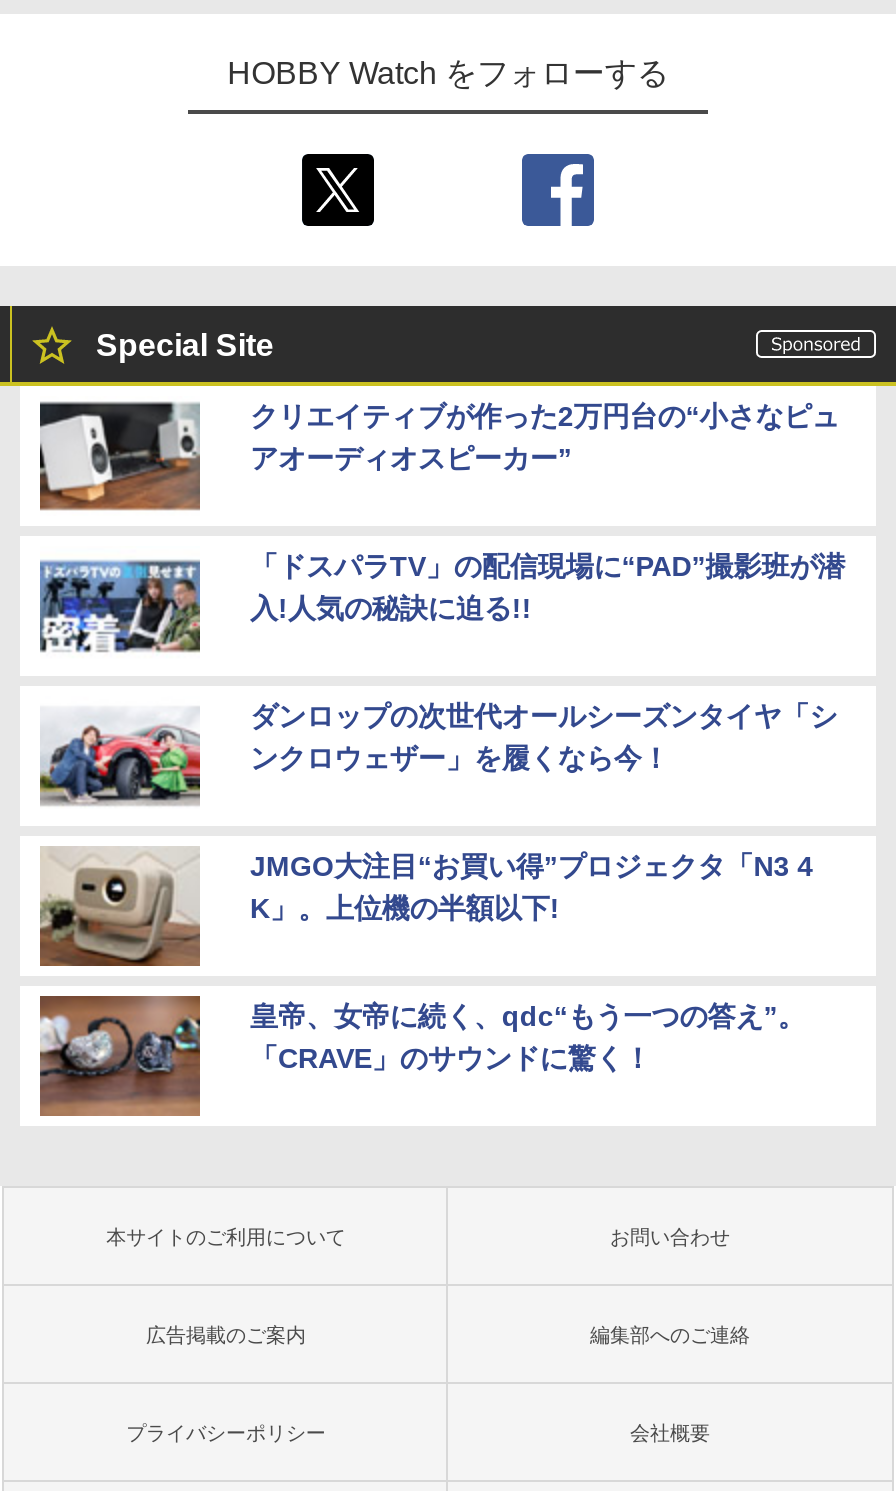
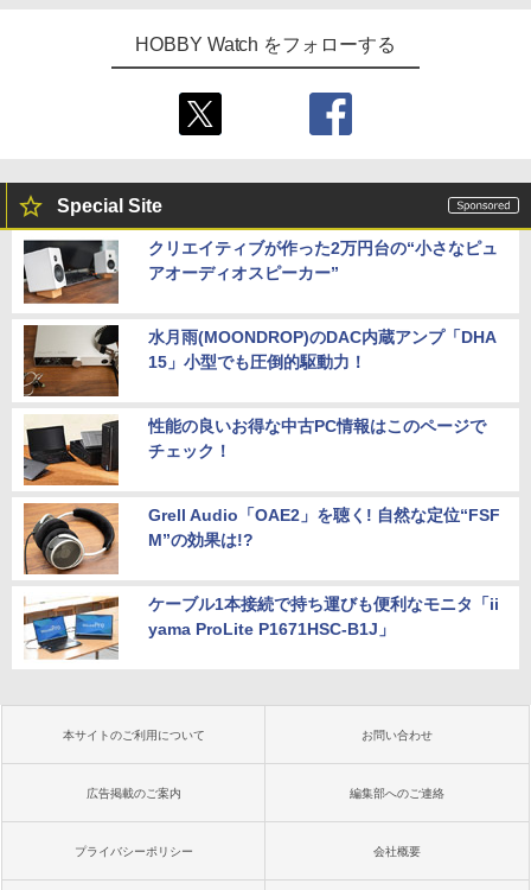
- [image]
- 「ドスパラTV」の配信現場に“PAD”撮影班が潜
- 入!人気の秘訣に迫る!!
+ [image]
+ 水月雨(MOONDROP)のDAC内蔵アンプ「DHA
+ 15」小型でも圧倒的駆動力！

- [image]
- ダンロップの次世代オールシーズンタイヤ「シ
- ンクロウェザー」を履くなら今！
+ [image]
+ 性能の良いお得な中古PC情報はこのページで
+ チェック！

- [image]
- JMGO大注目“お買い得”プロジェクタ「N3 4
- K」。上位機の半額以下!
+ [image]
+ Grell Audio「OAE2」を聴く! 自然な定位“FSF
+ M”の効果は!?

- [image]
- 皇帝、女帝に続く、qdc“もう一つの答え”。
- 「CRAVE」のサウンドに驚く！
+ [image]
+ ケーブル1本接続で持ち運びも便利なモニタ「ii
+ yama ProLite P1671HSC-B1J」
